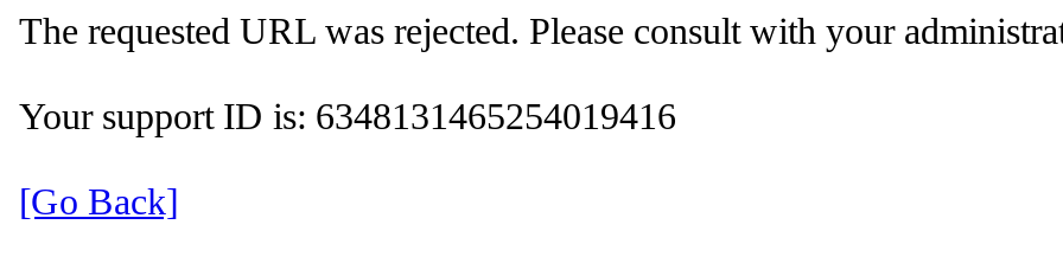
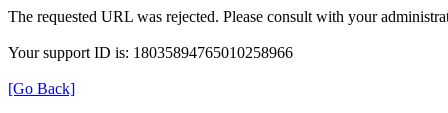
- Your support ID is: 6348131465254019416
+ Your support ID is: 18035894765010258966
